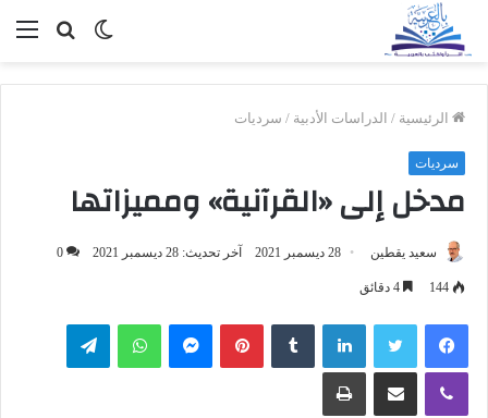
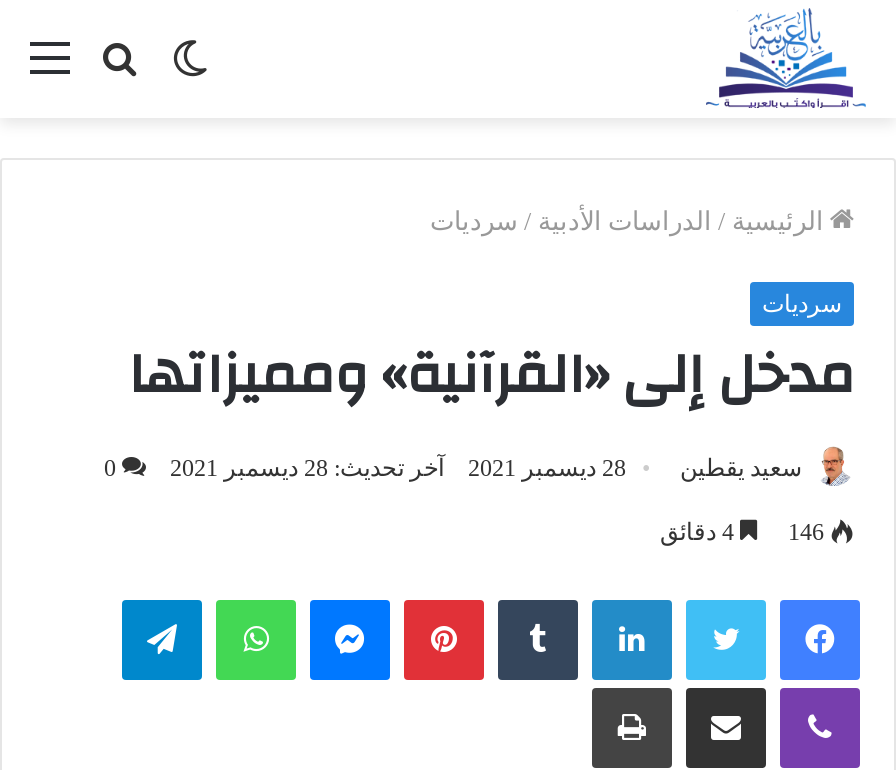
- 144
+ 146
